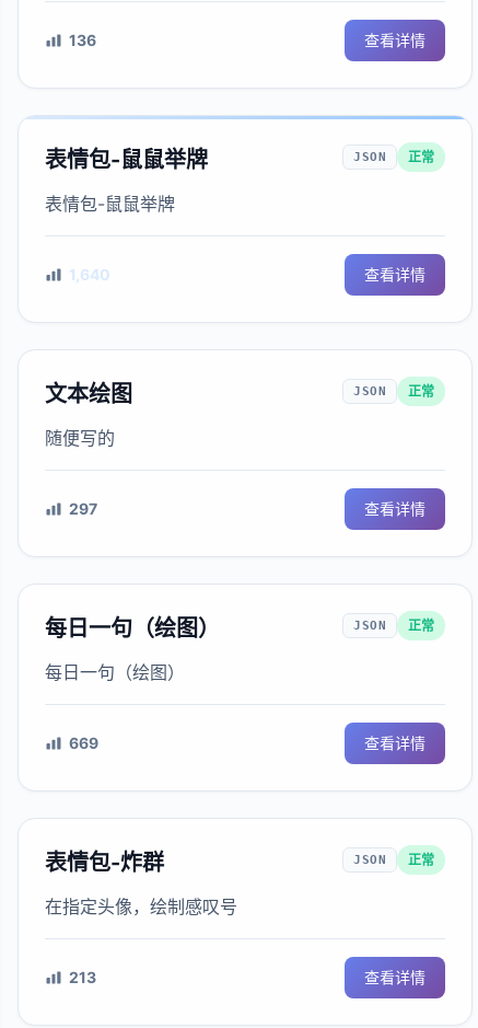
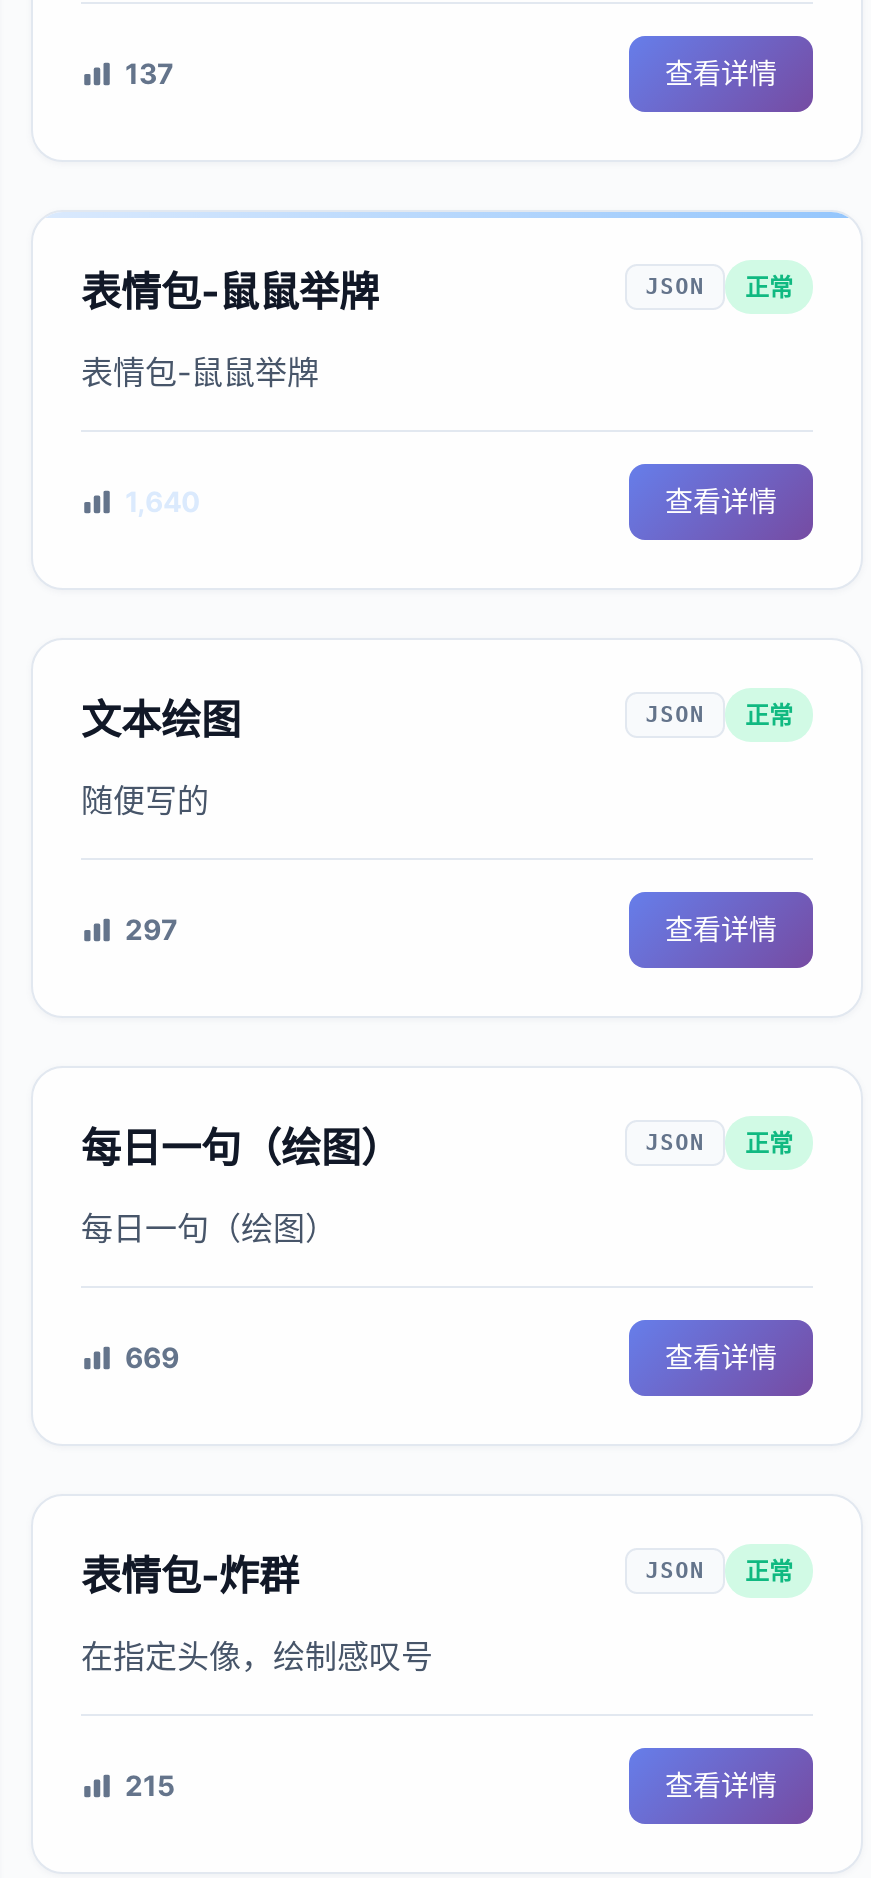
- 136
+ 137

- 213
+ 215
